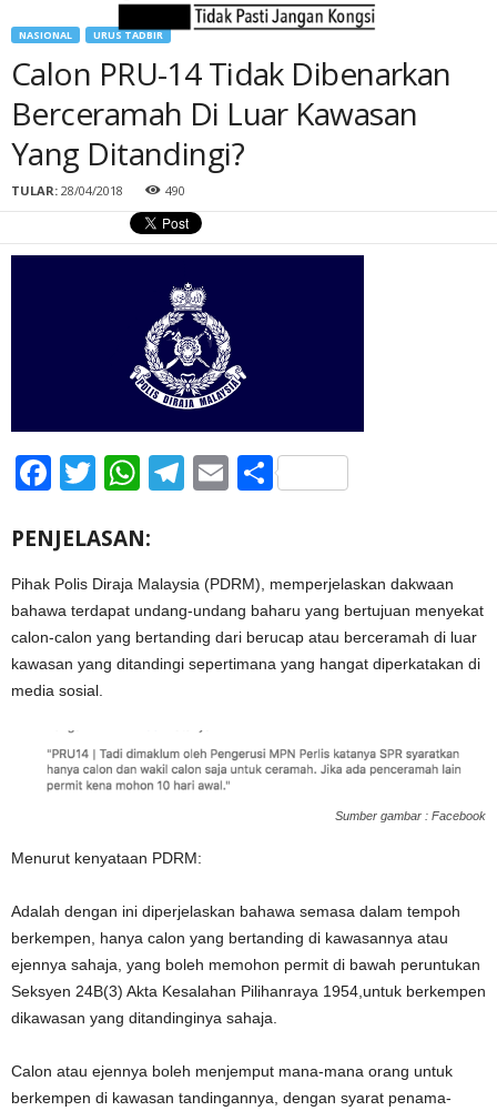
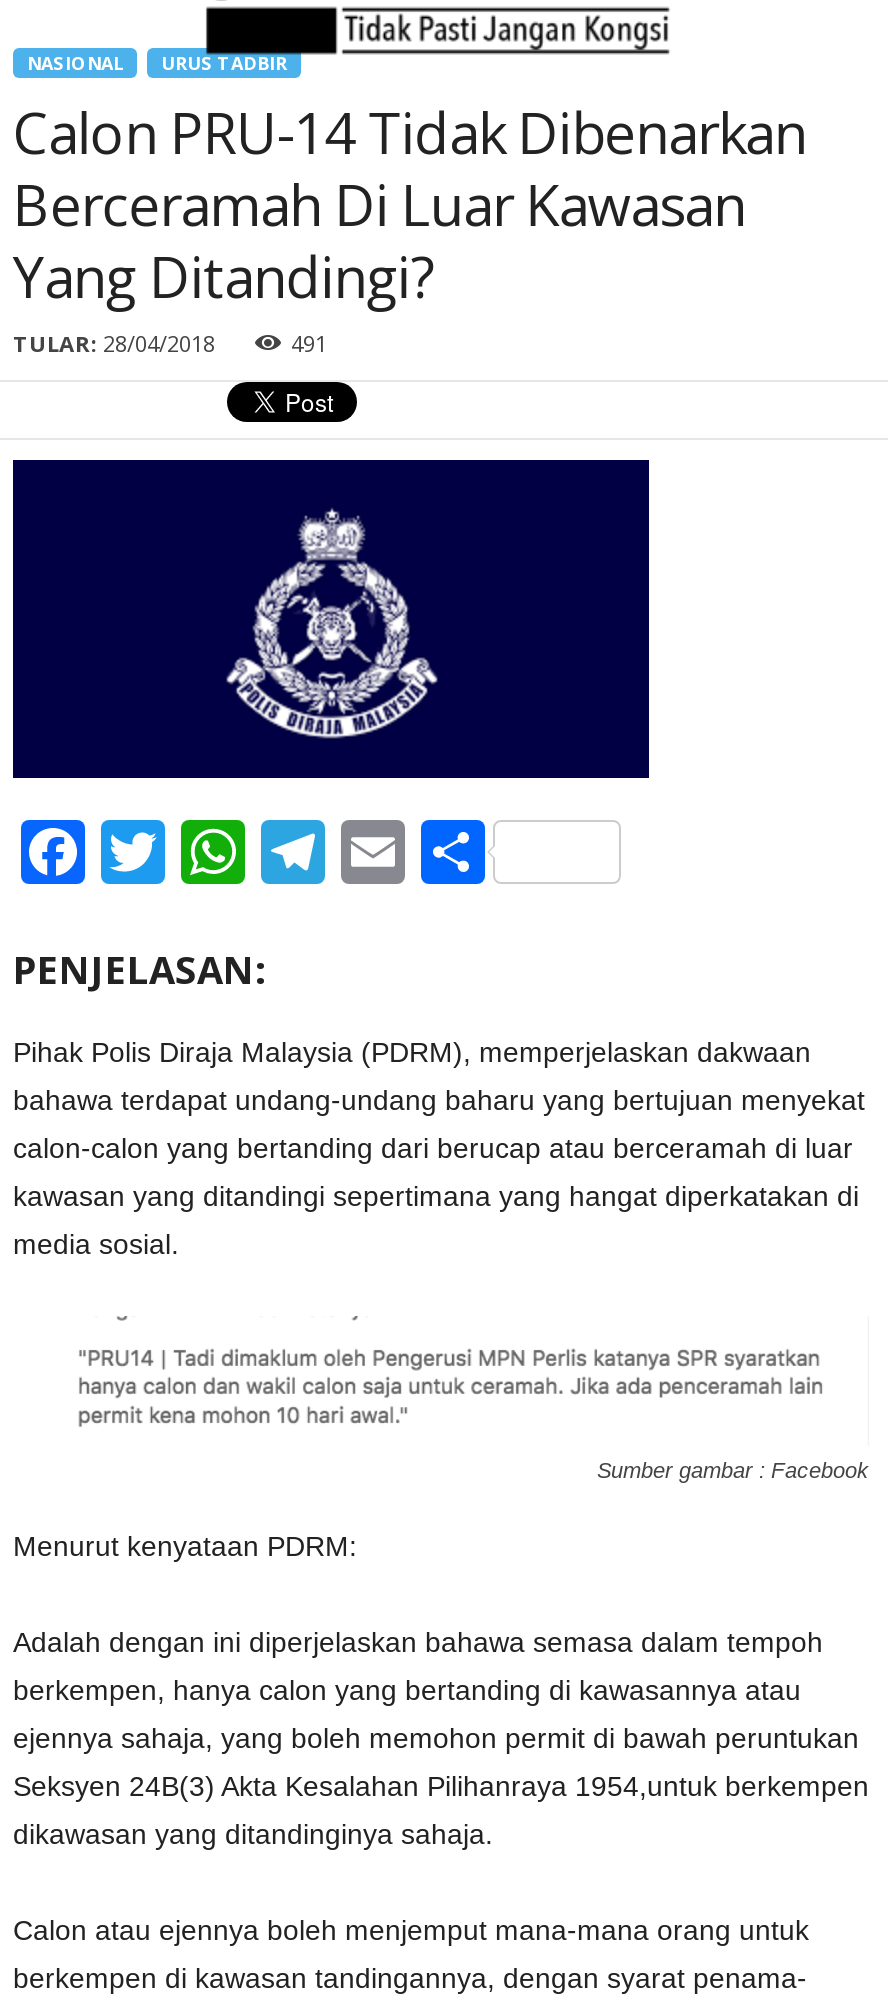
- 490
+ 491
